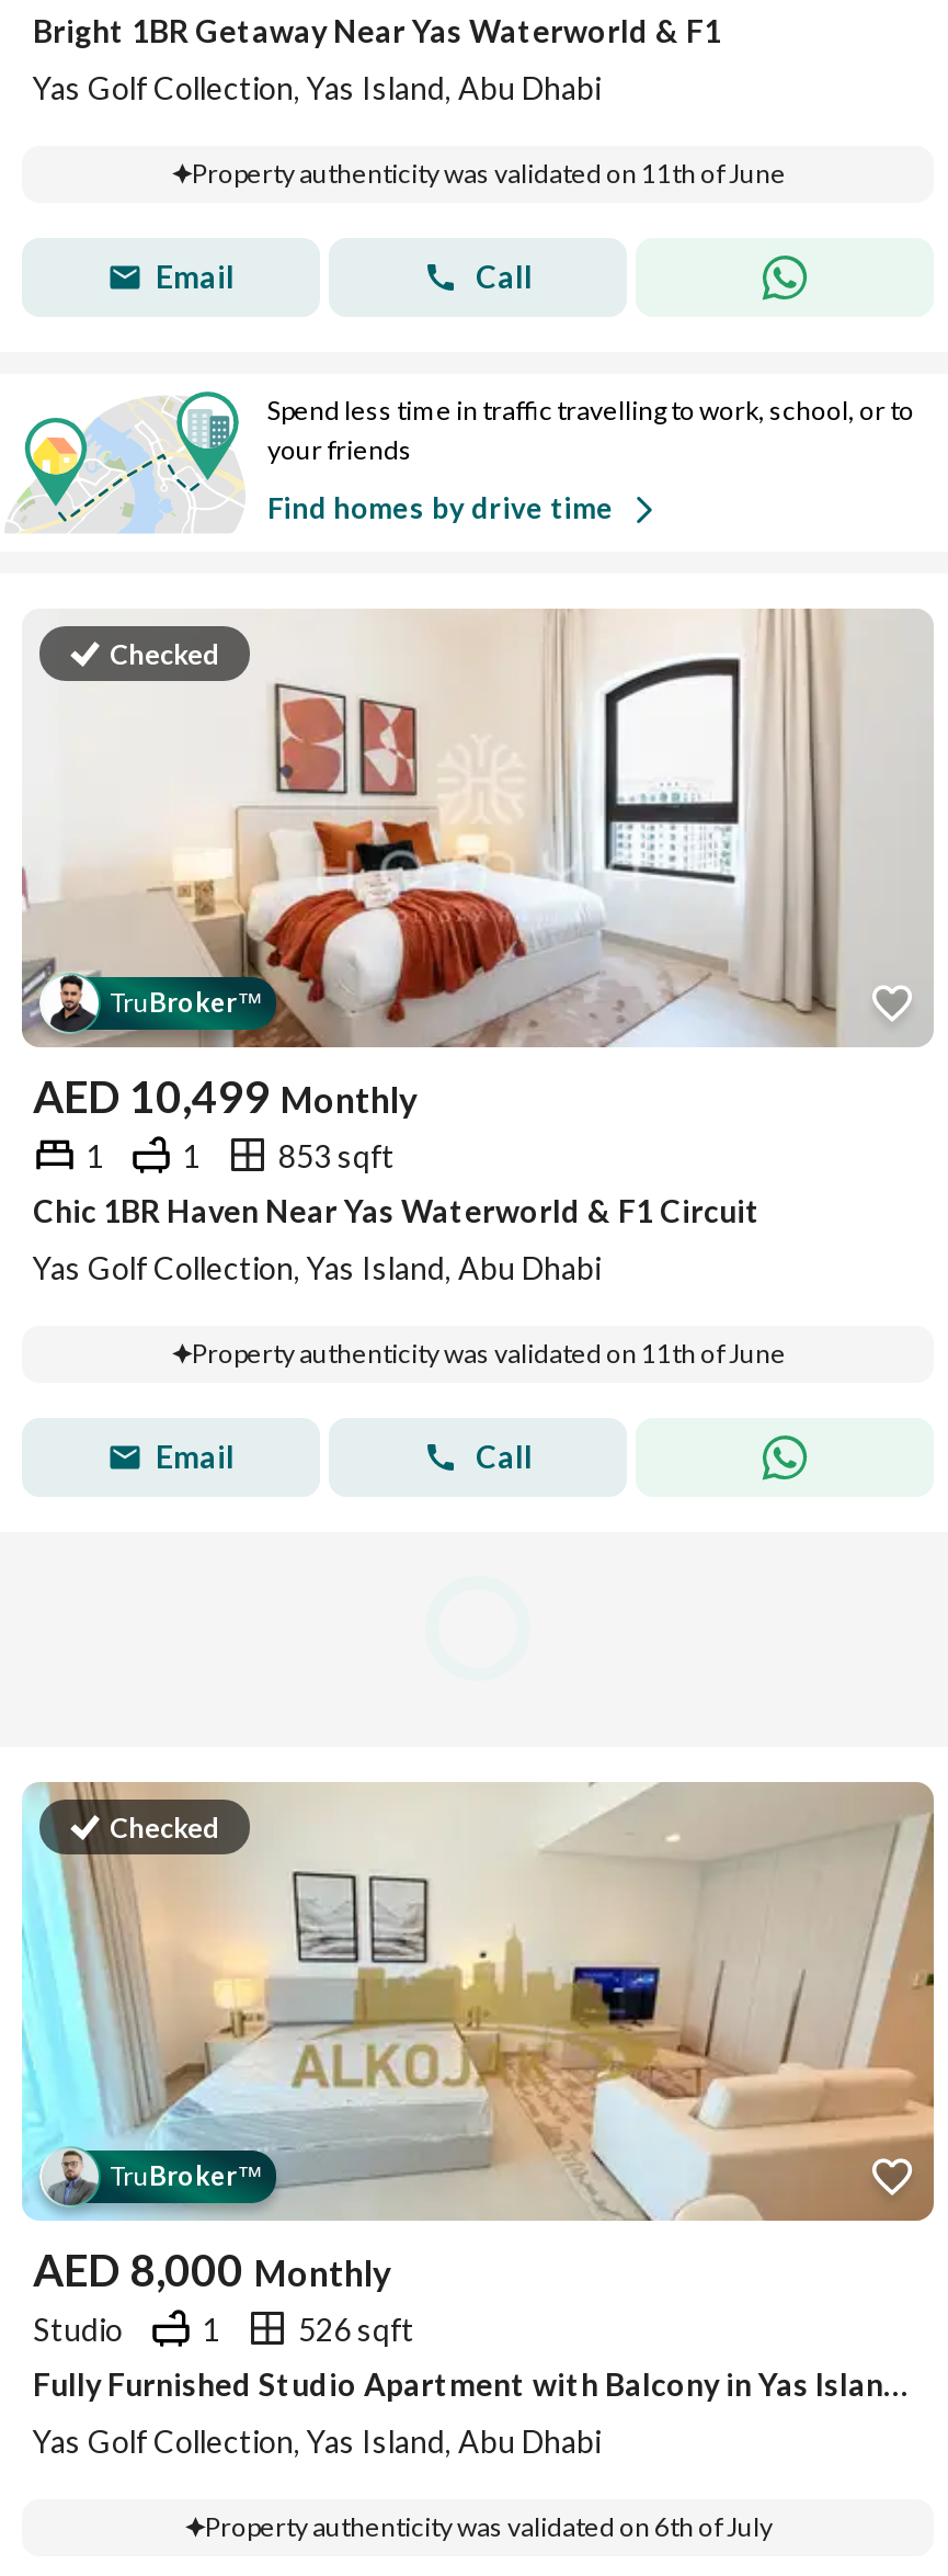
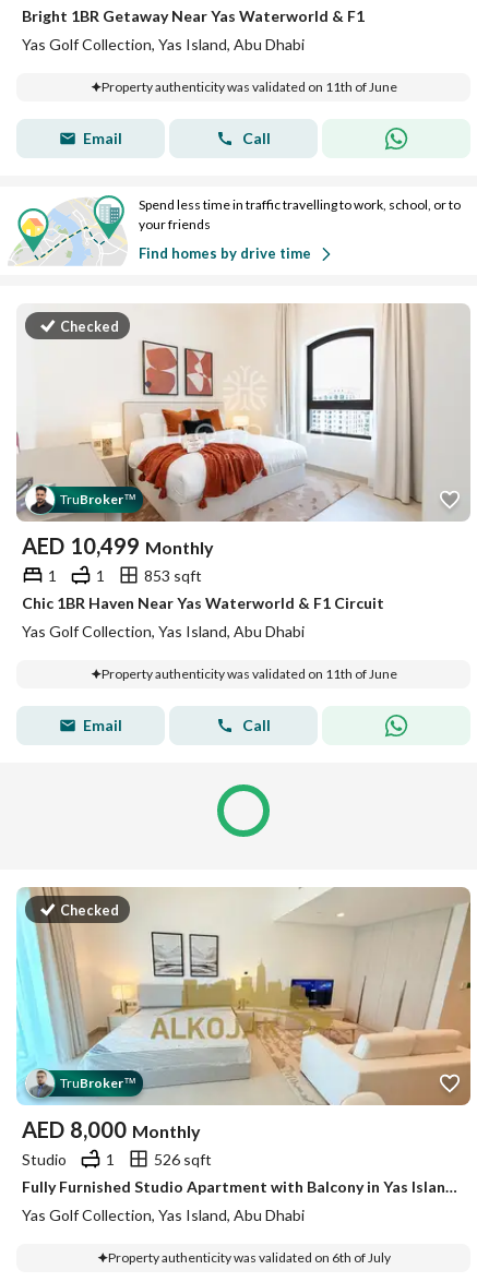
+ [image]
